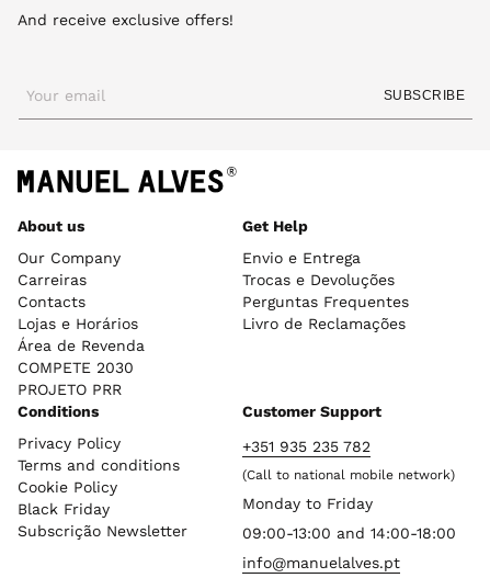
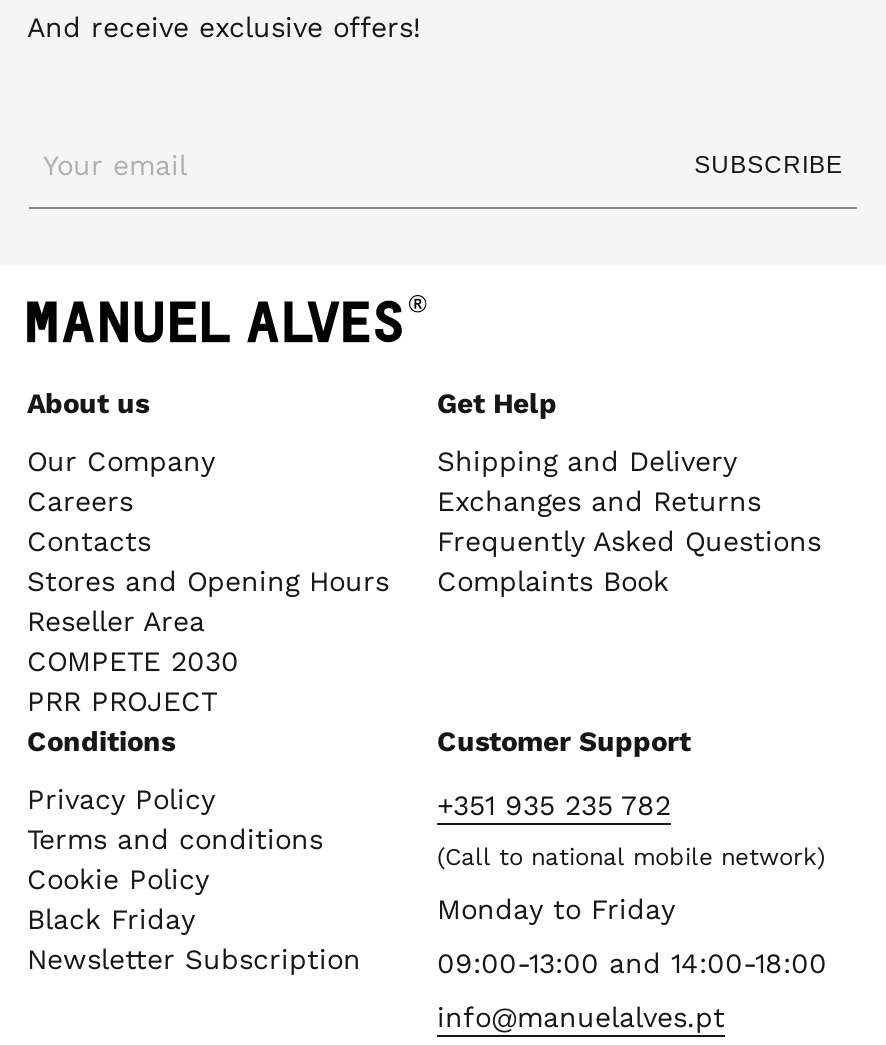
- Envio e Entrega
- Trocas e Devoluções
- Perguntas Frequentes
- Livro de Reclamações
+ Shipping and Delivery
+ Exchanges and Returns
+ Frequently Asked Questions
+ Complaints Book

- Carreiras
+ Careers

- Lojas e Horários
- Área de Revenda
+ Stores and Opening Hours
+ Reseller Area

- PROJETO PRR
+ PRR PROJECT

- Subscrição Newsletter
+ Newsletter Subscription
